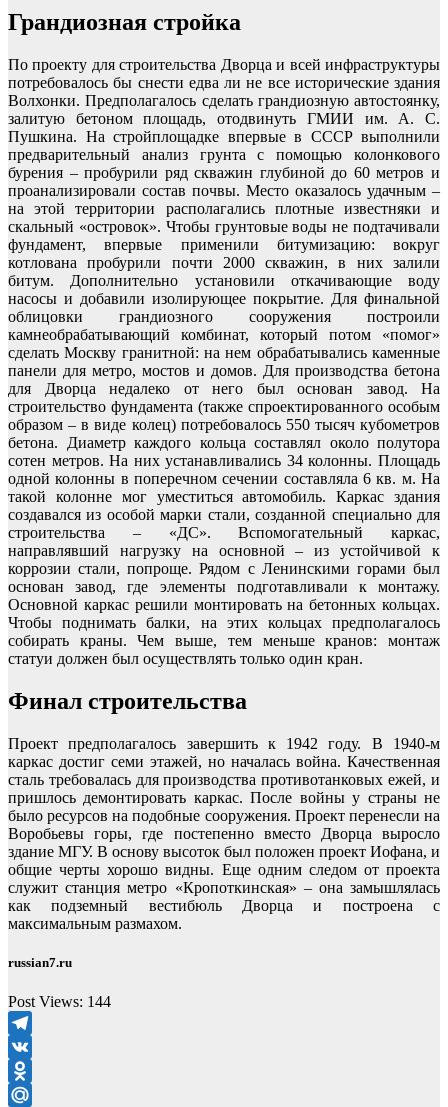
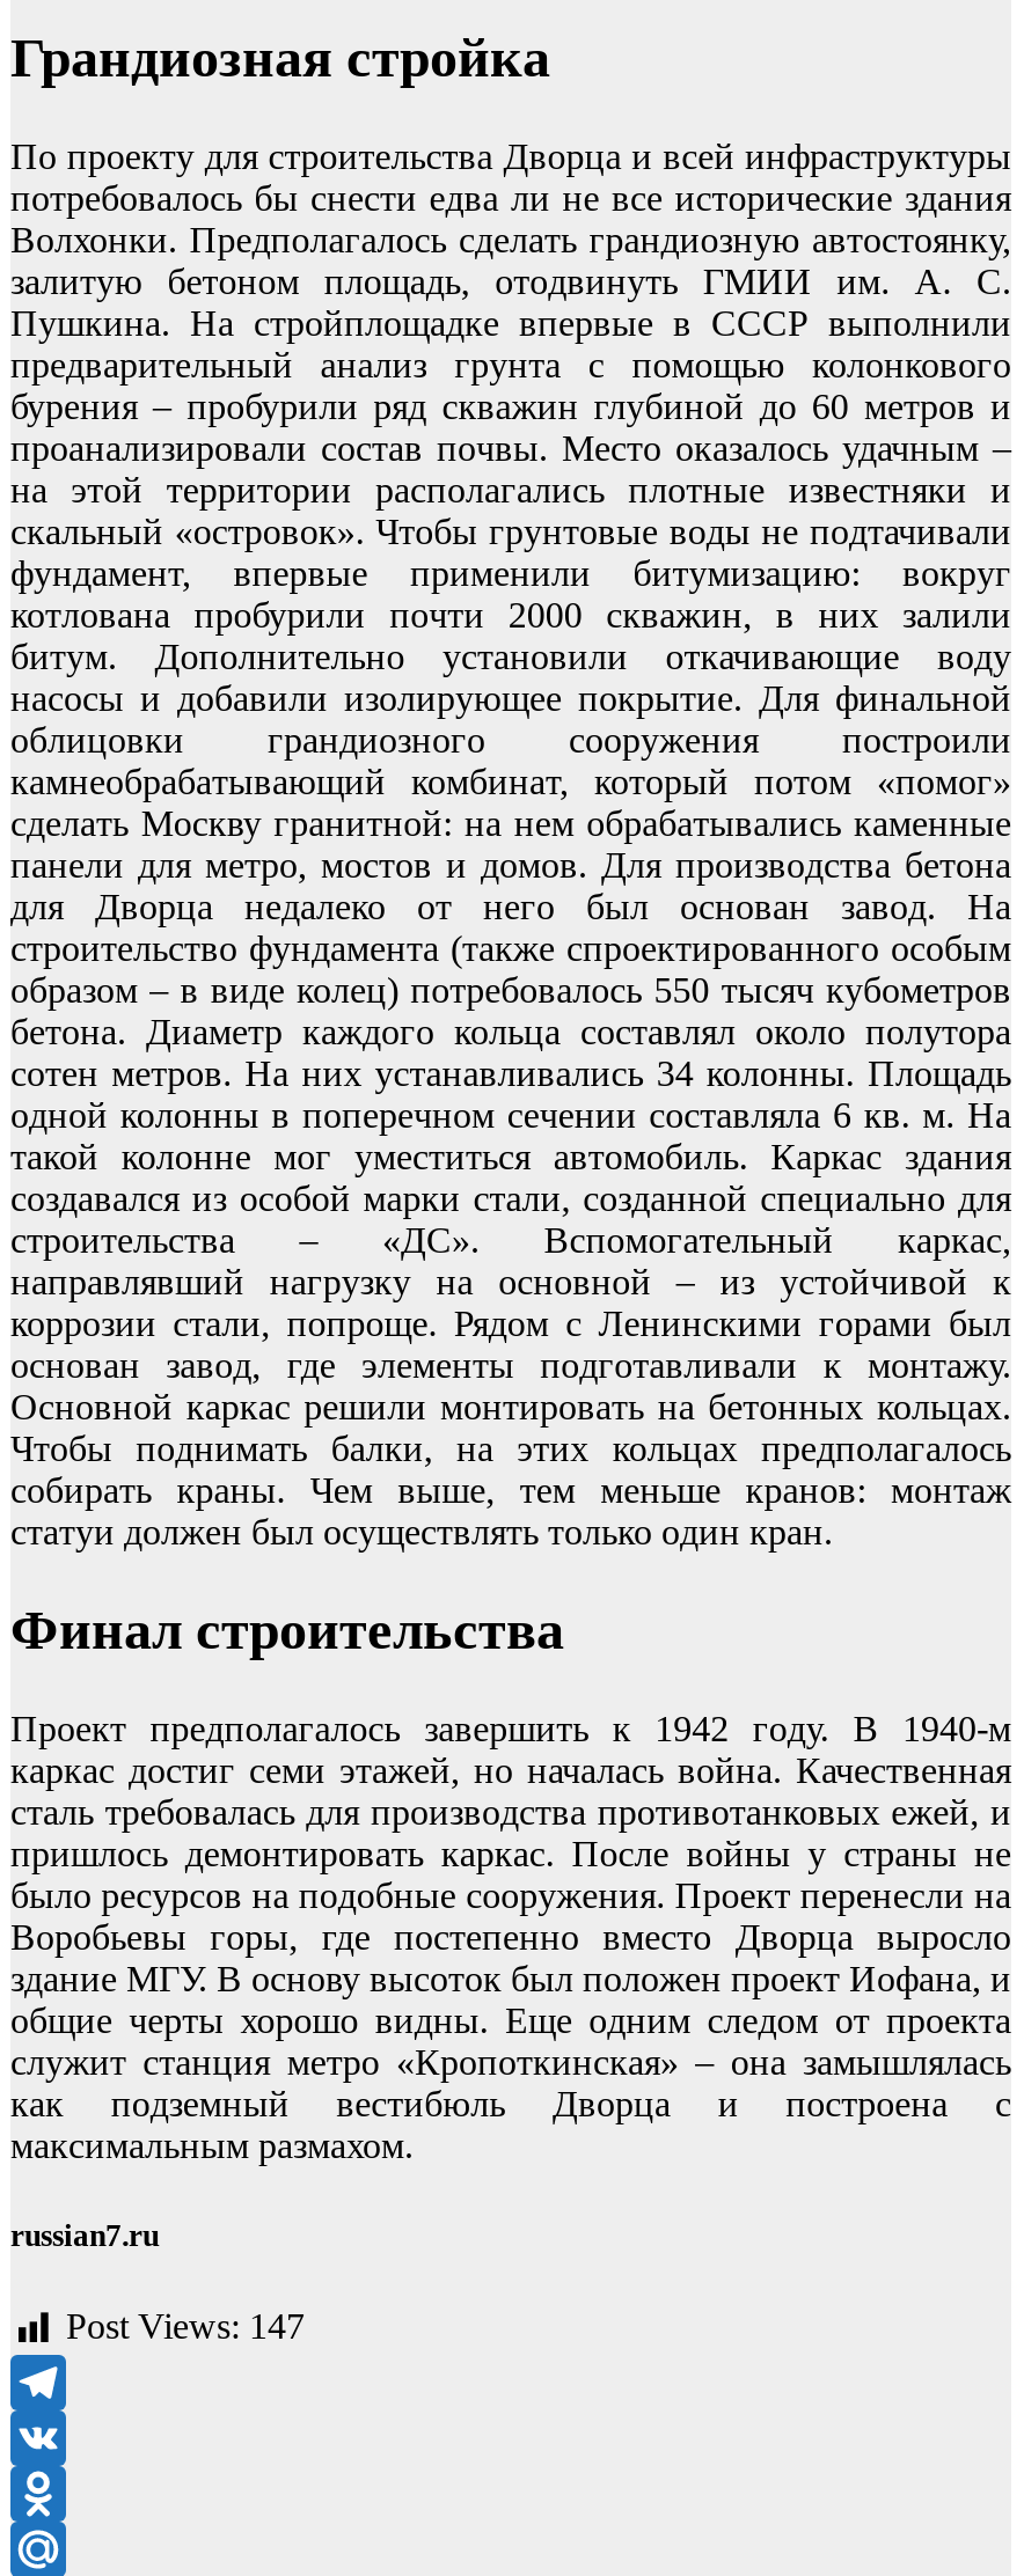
- Post Views: 144
+ Post Views: 147
